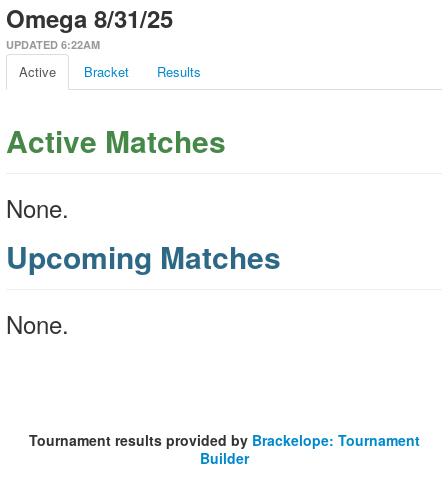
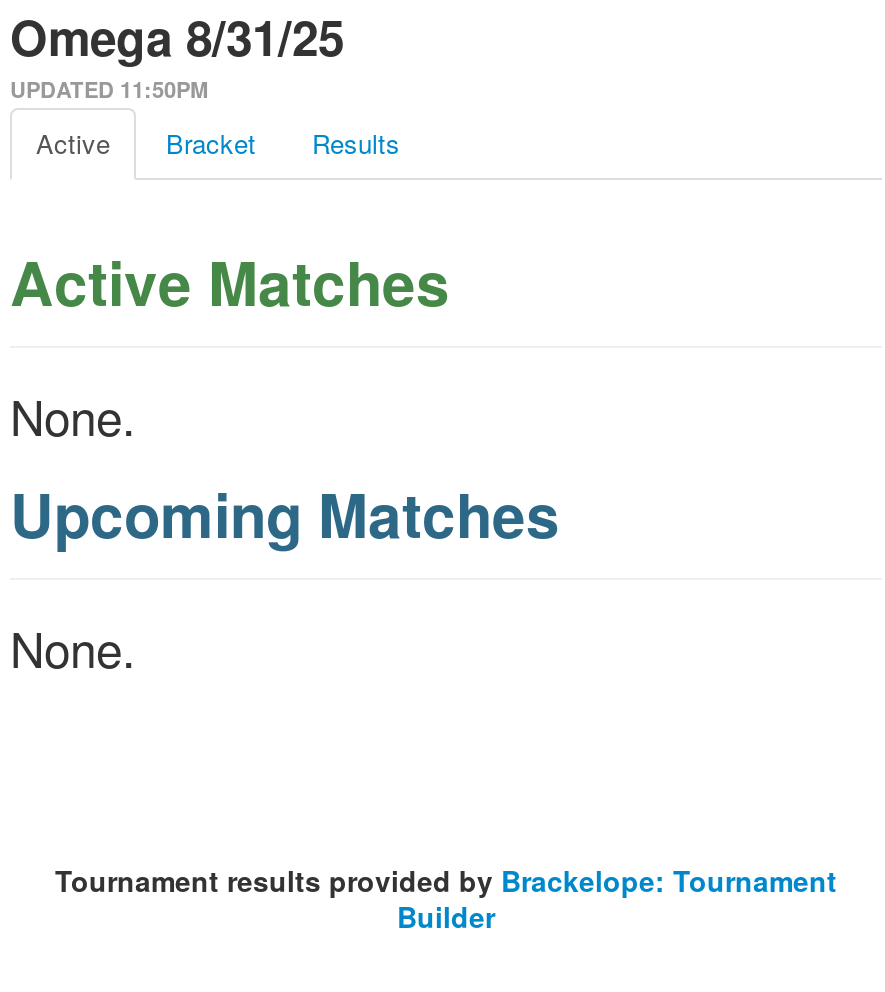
- UPDATED 6:22AM
+ UPDATED 11:50PM
